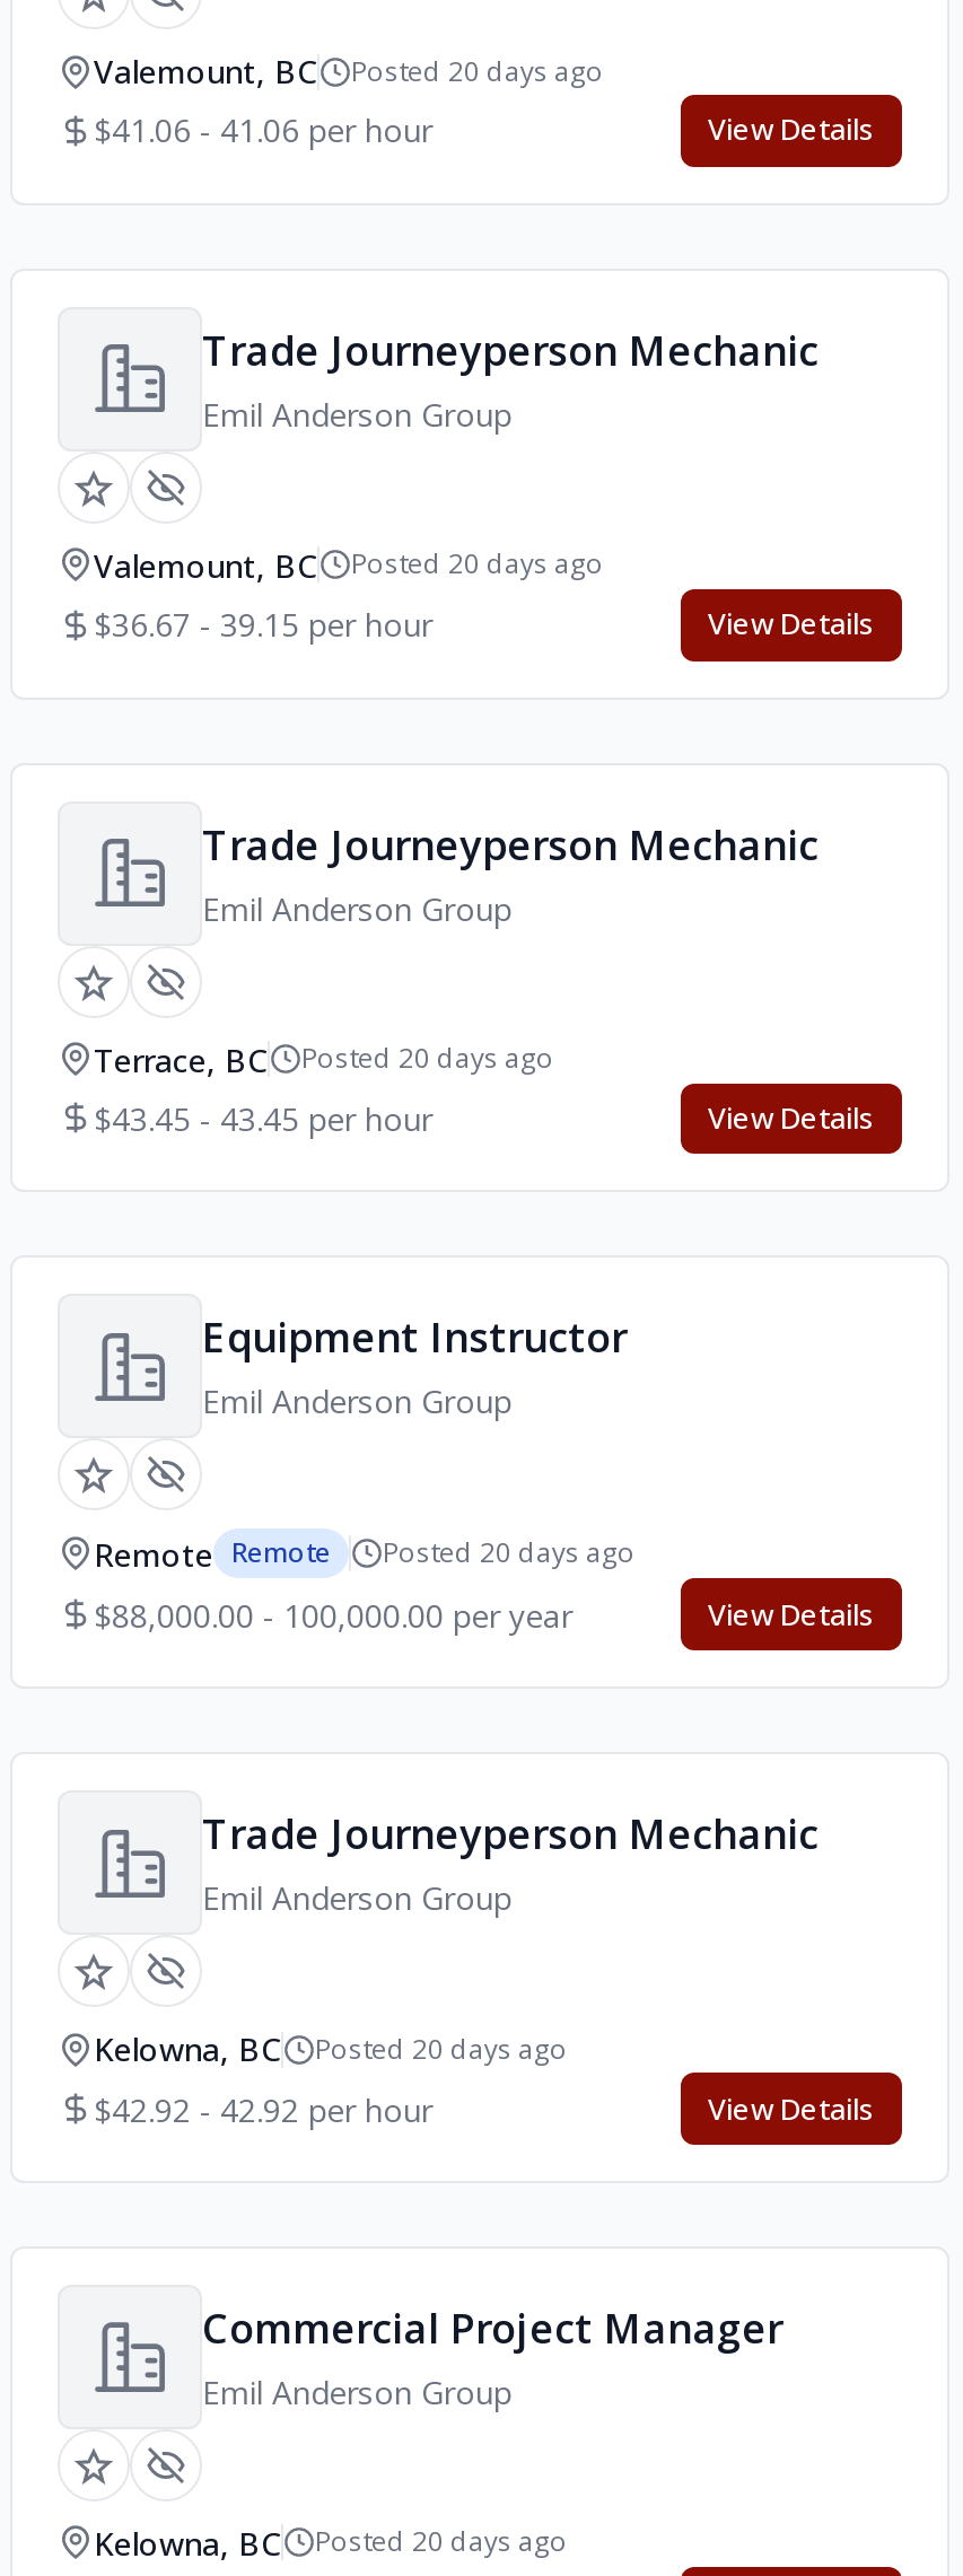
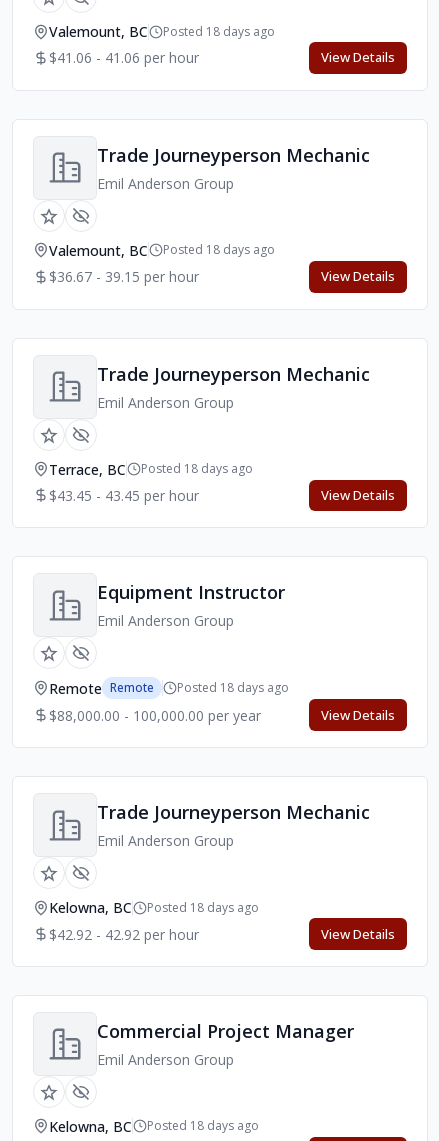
- Posted 20 days ago
+ Posted 18 days ago

- Posted 20 days ago
+ Posted 18 days ago

- Posted 20 days ago
+ Posted 18 days ago

- Posted 20 days ago
+ Posted 18 days ago

- Posted 20 days ago
+ Posted 18 days ago

- Posted 20 days ago
+ Posted 18 days ago
